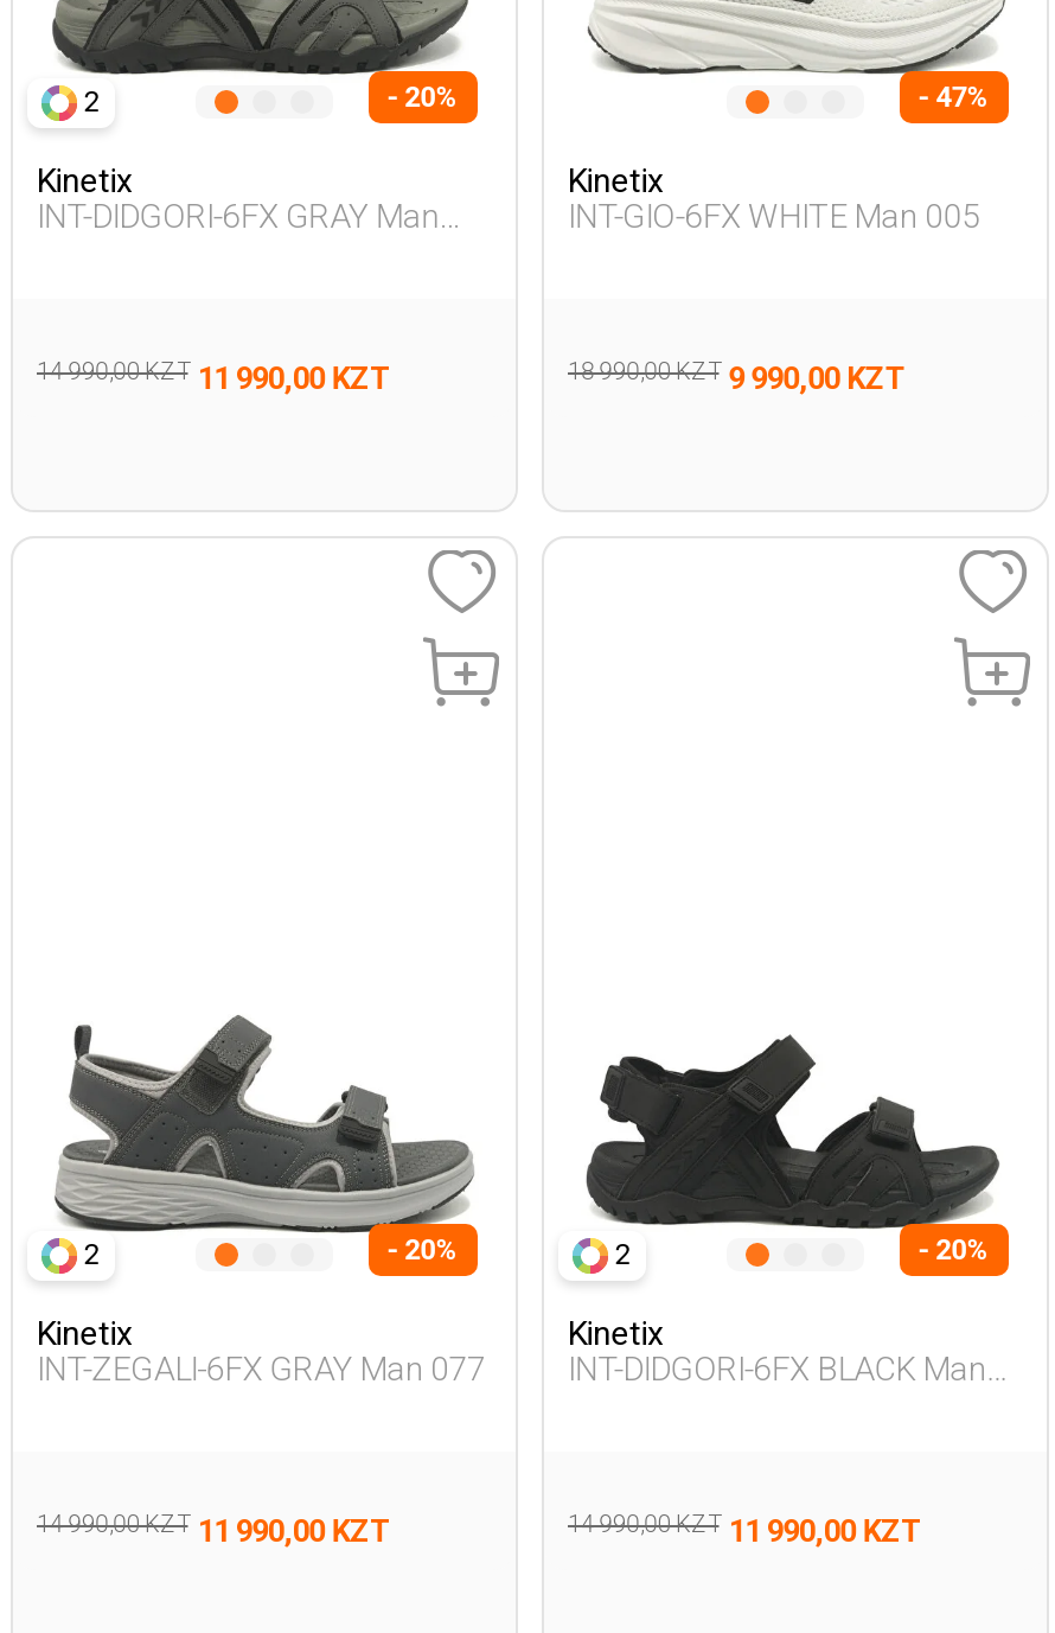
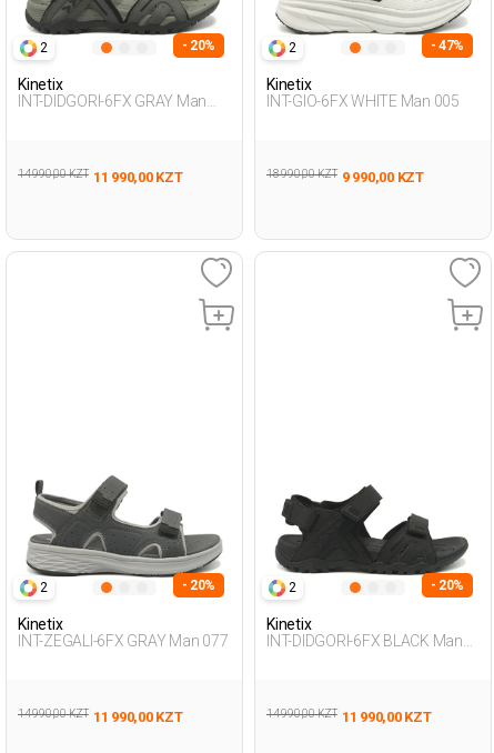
+ 2
